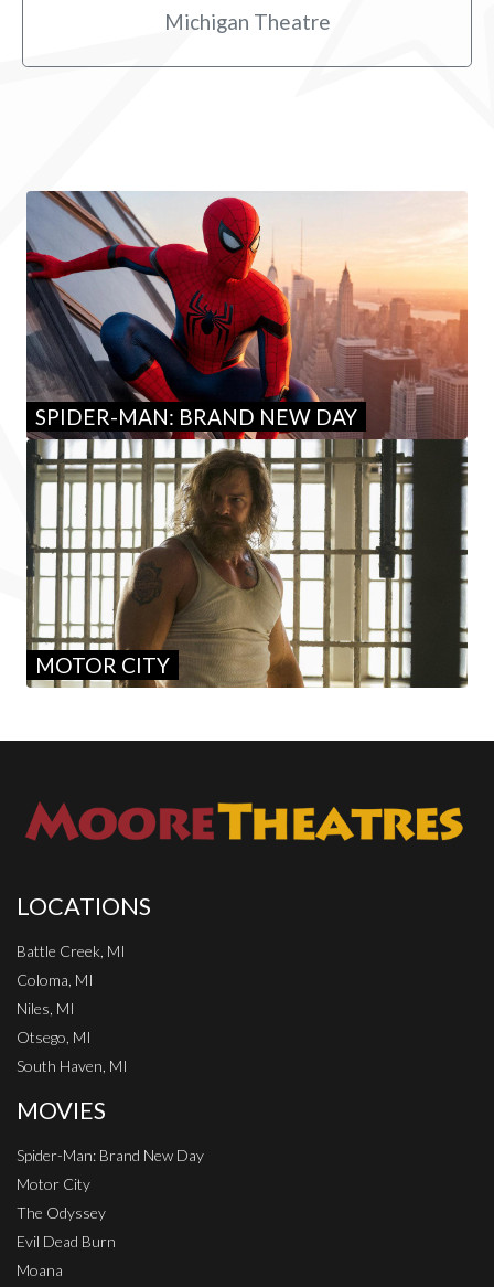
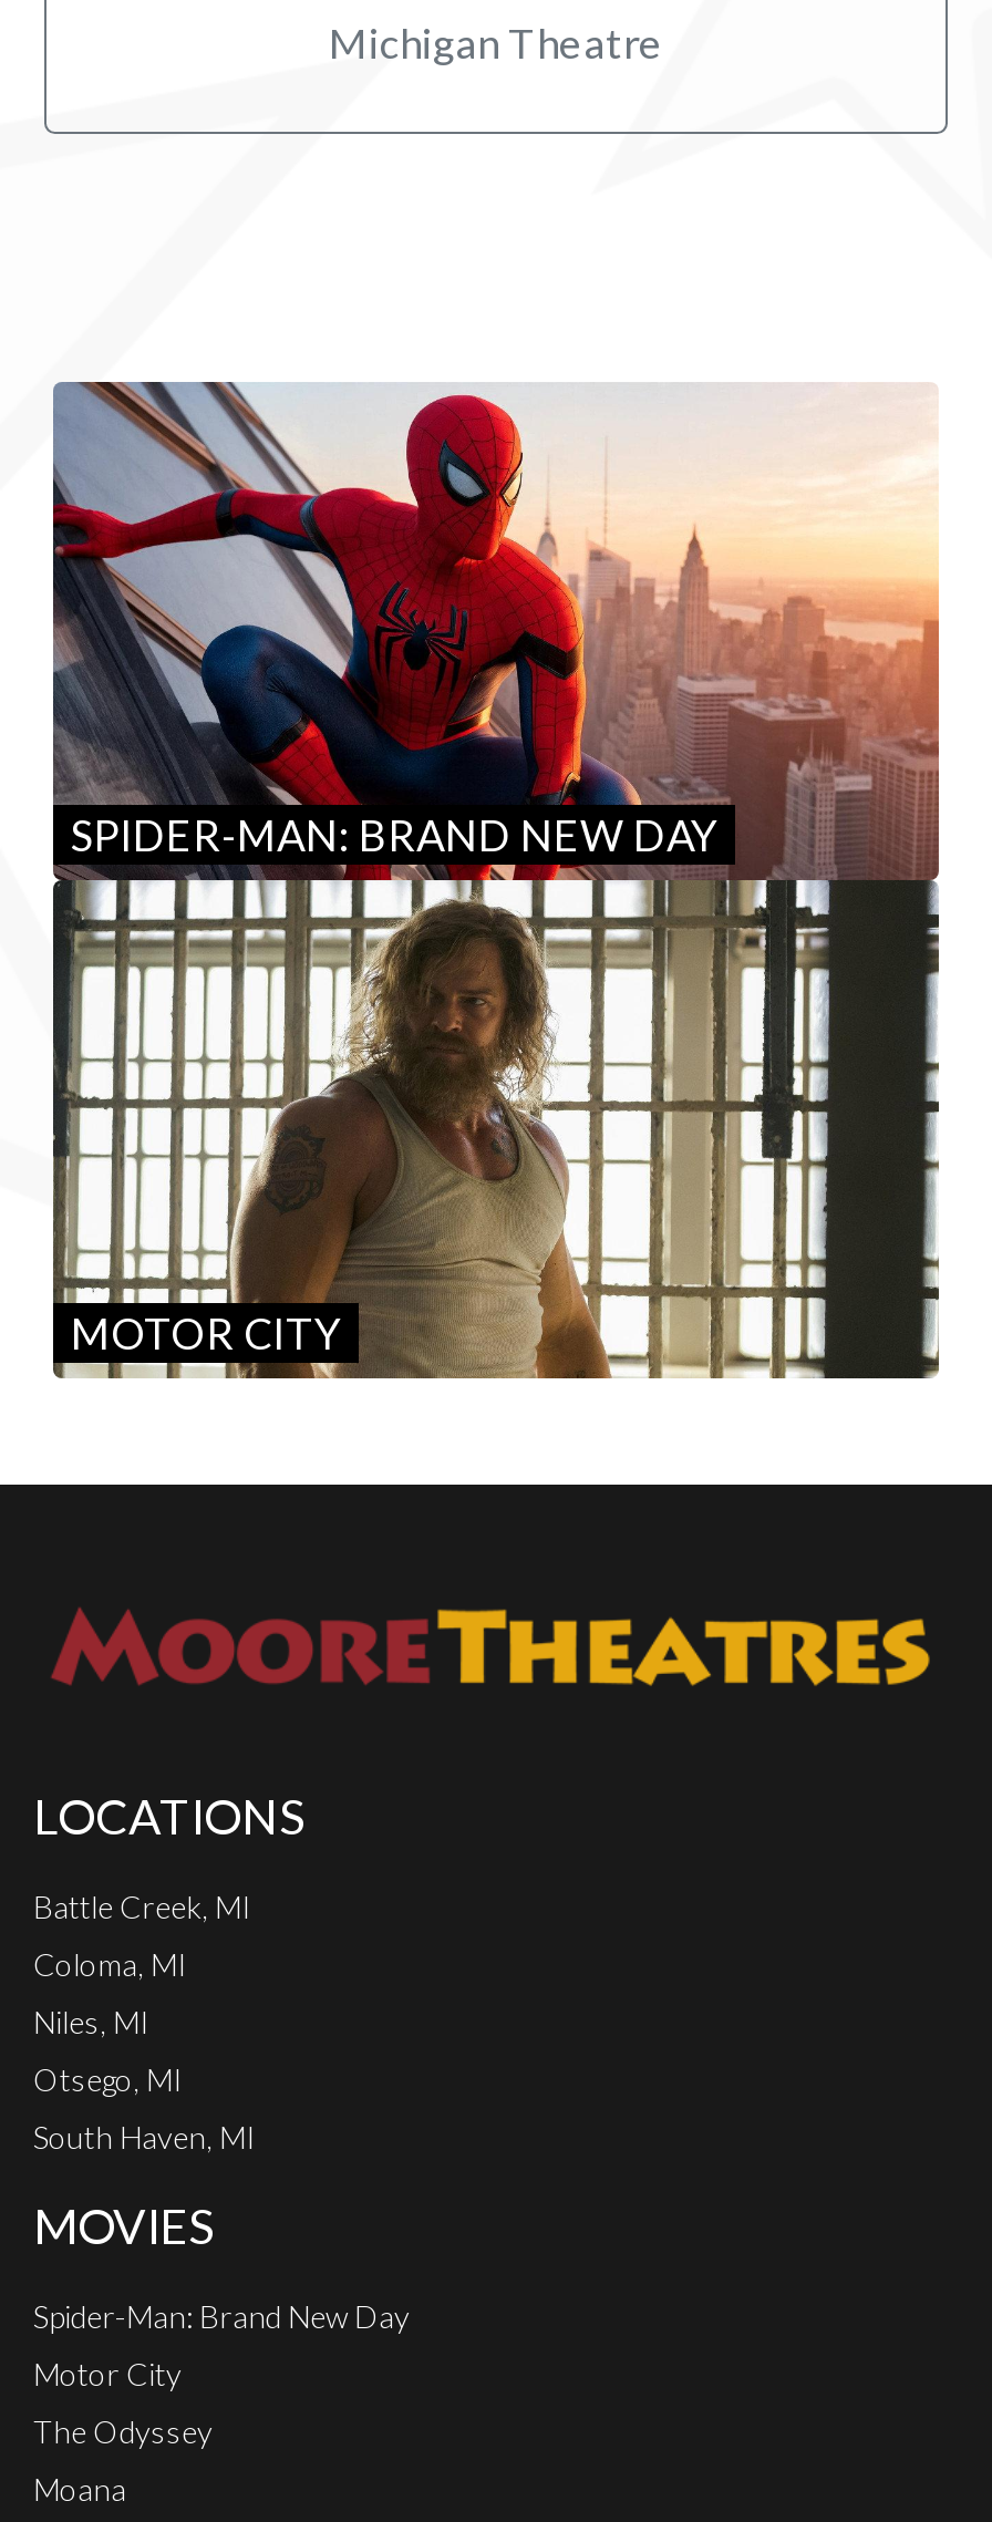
- Evil Dead Burn
